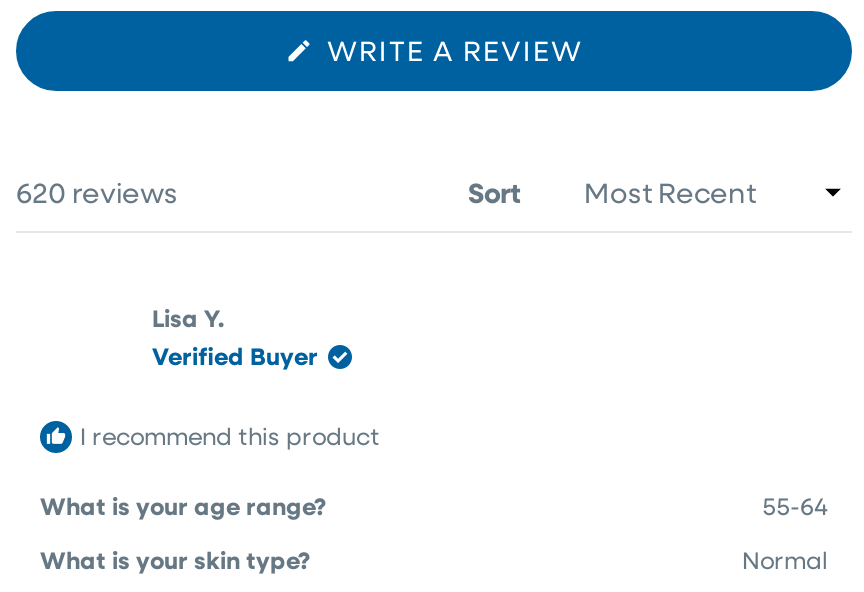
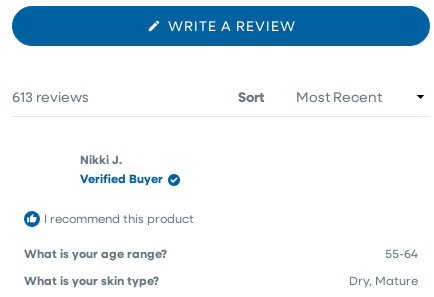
- 620 reviews
+ 613 reviews

- Lisa Y.
+ Nikki J.

- Normal
+ Dry, Mature
